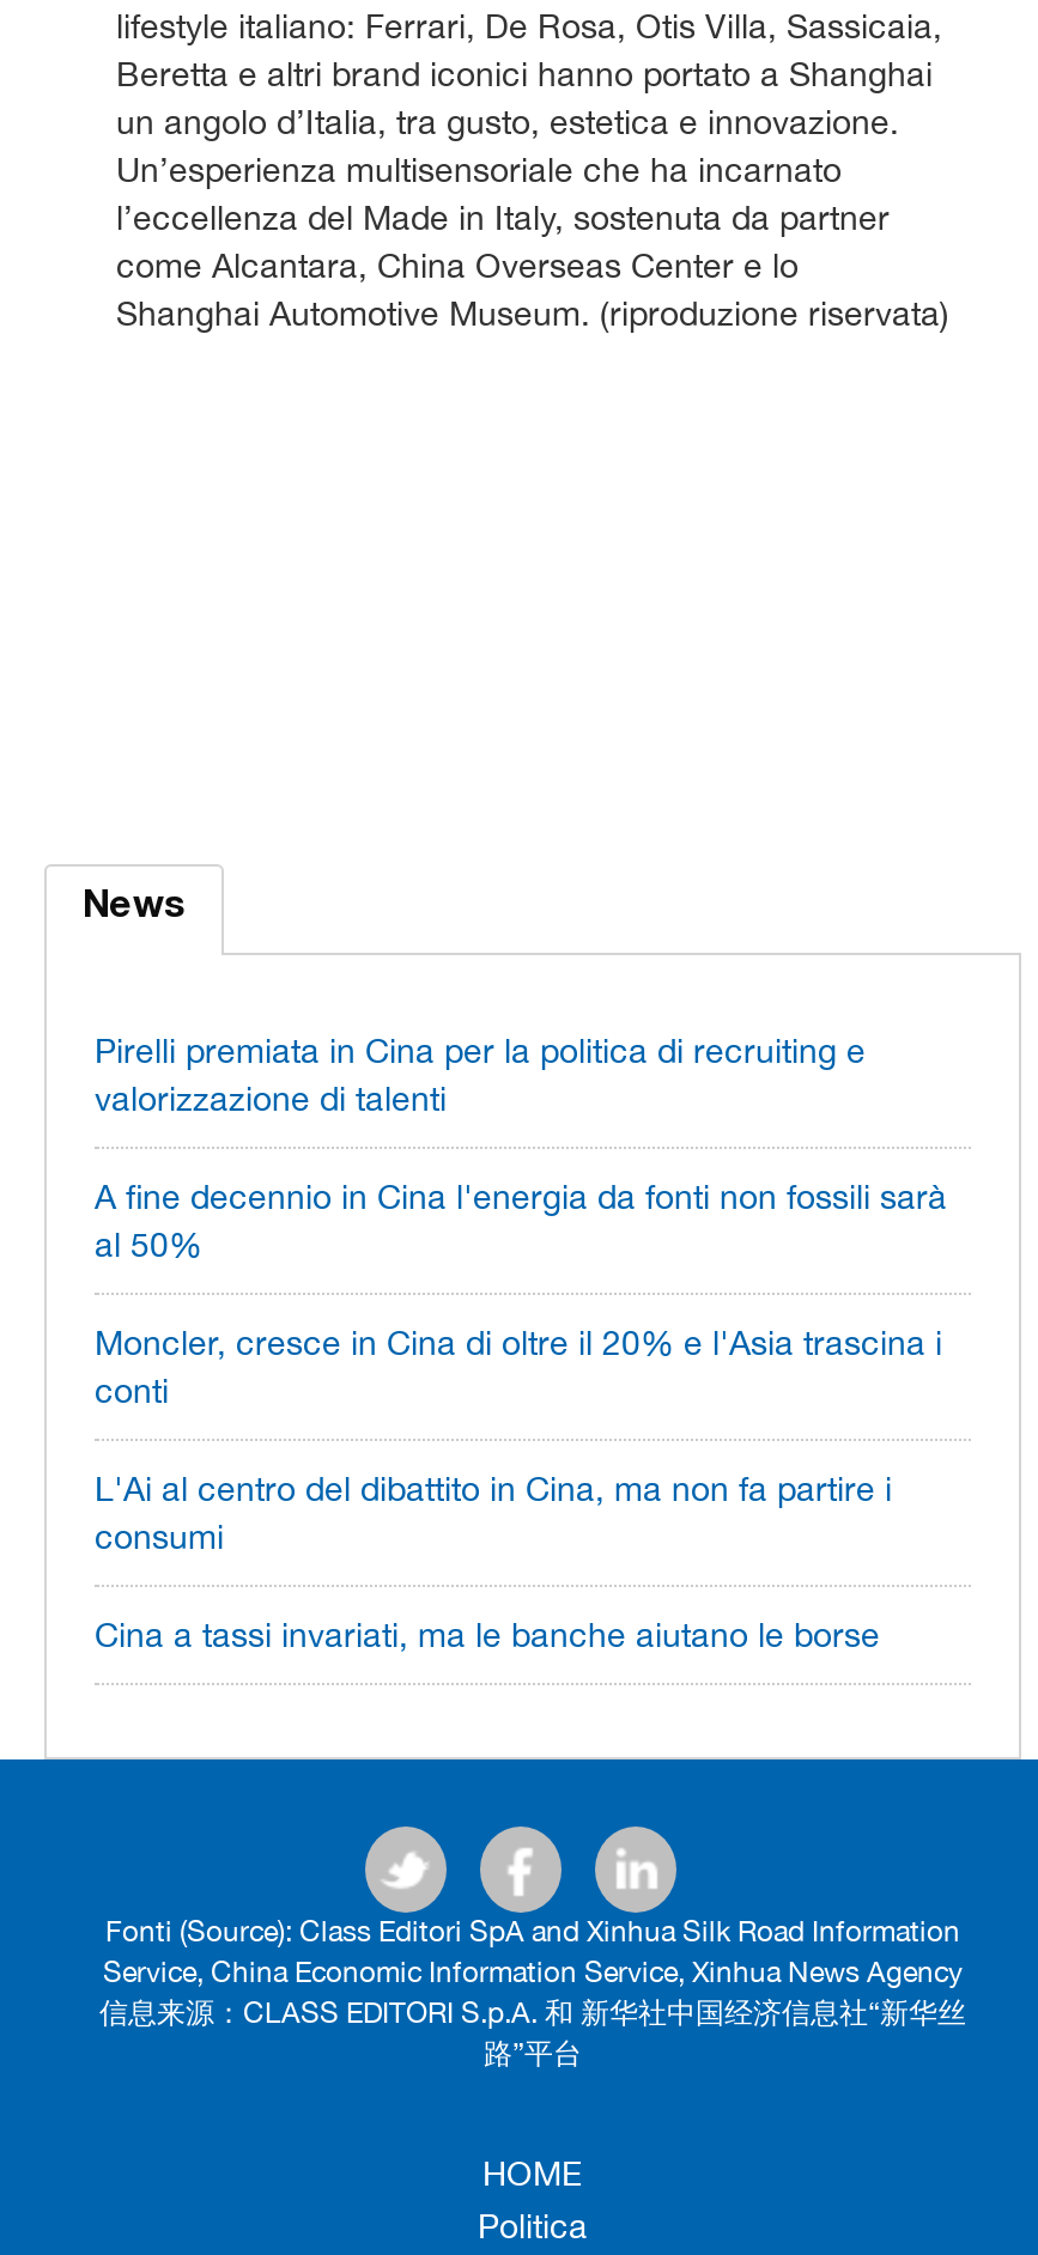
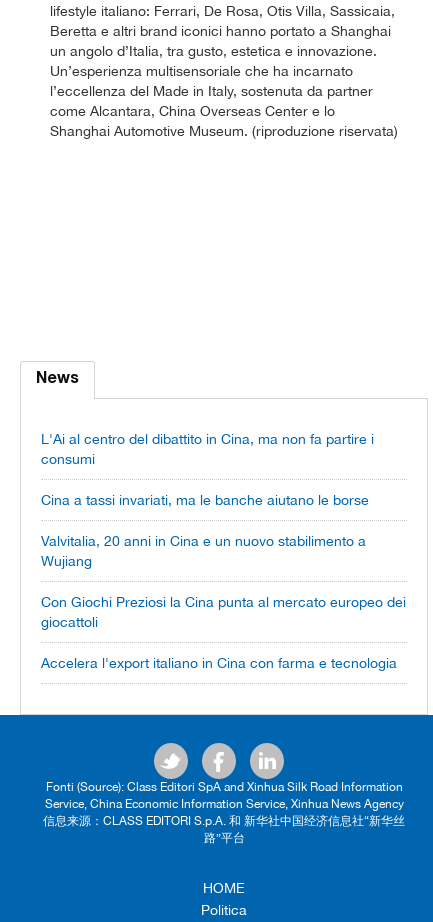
- Pirelli premiata in Cina per la politica di recruiting e
- valorizzazione di talenti
- A fine decennio in Cina l'energia da fonti non fossili sarà
- al 50%
- Moncler, cresce in Cina di oltre il 20% e l'Asia trascina i
- conti

moved up: L'Ai al centro del dibattito in Cina, ma non fa partire i | consumi | Cina a tassi invariati, ma le banche aiutano le borse

+ Valvitalia, 20 anni in Cina e un nuovo stabilimento a
+ Wujiang
+ Con Giochi Preziosi la Cina punta al mercato europeo dei
+ giocattoli
+ Accelera l'export italiano in Cina con farma e tecnologia
